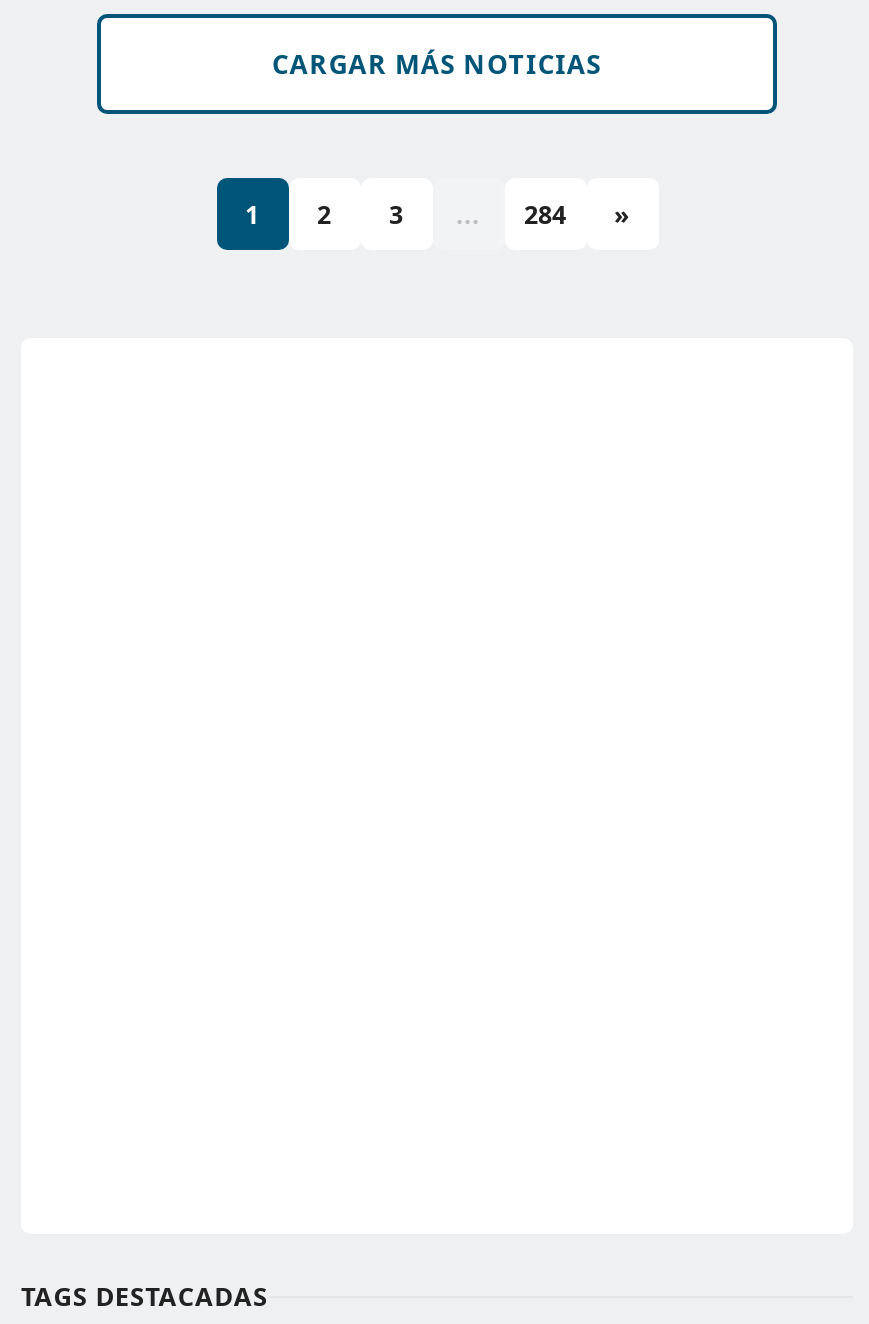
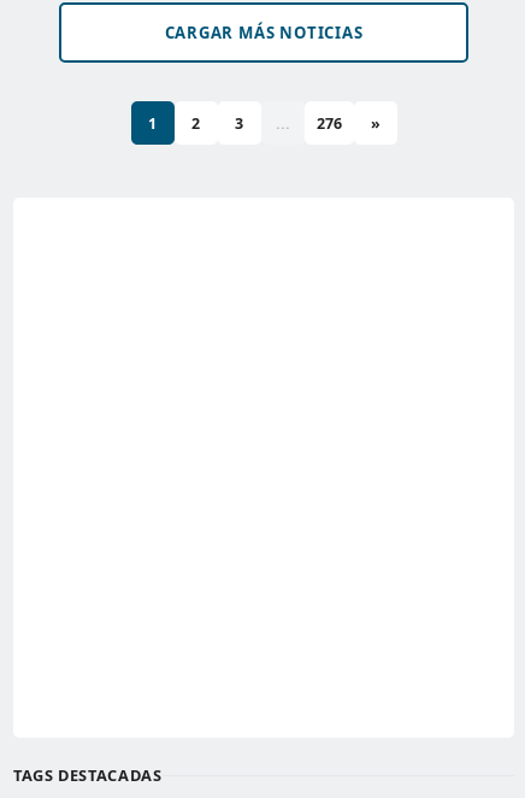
- 284
+ 276
